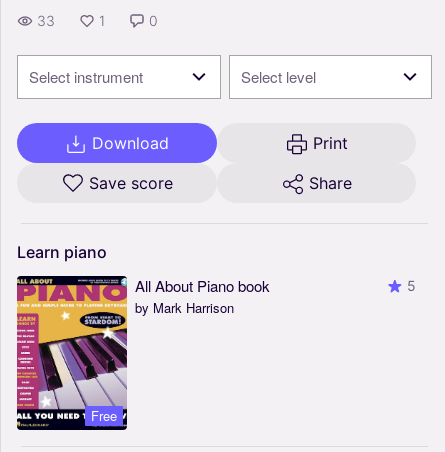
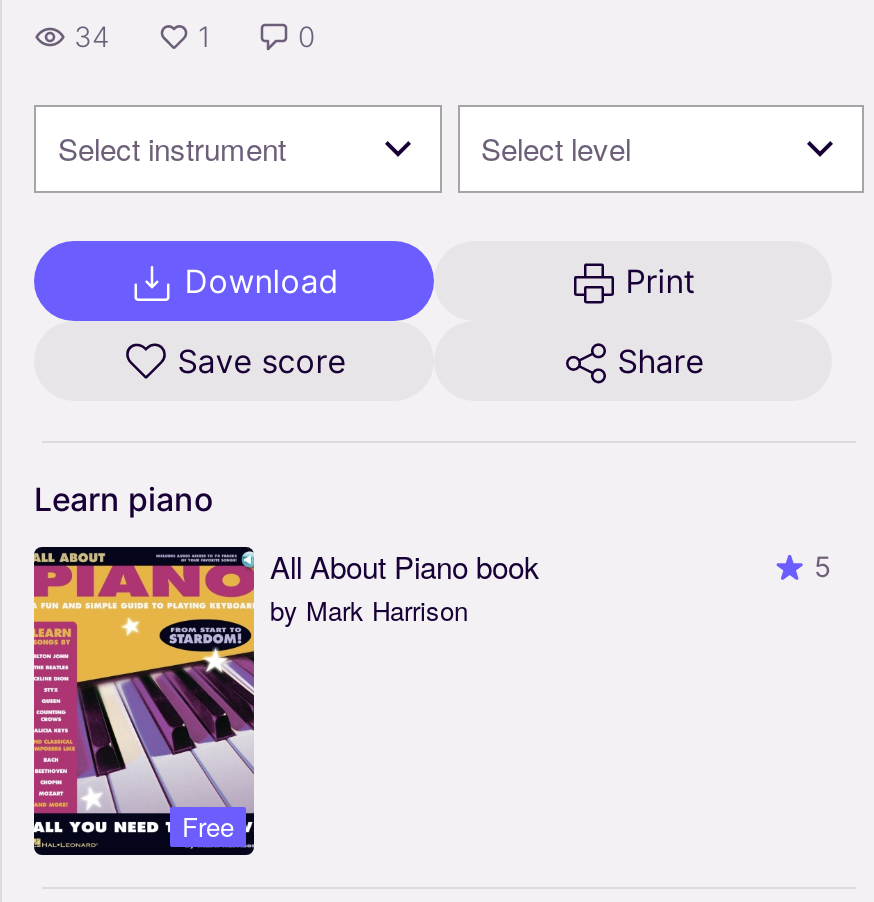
- 33
+ 34
